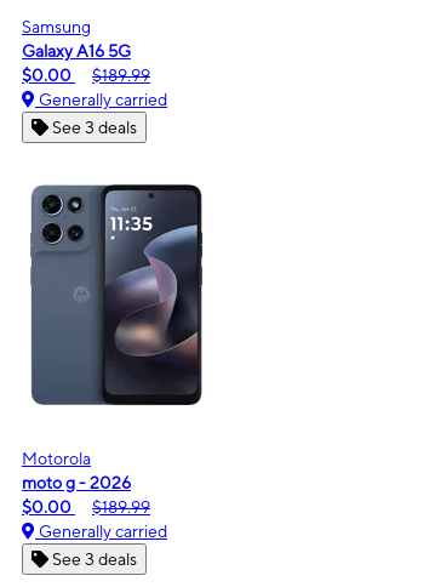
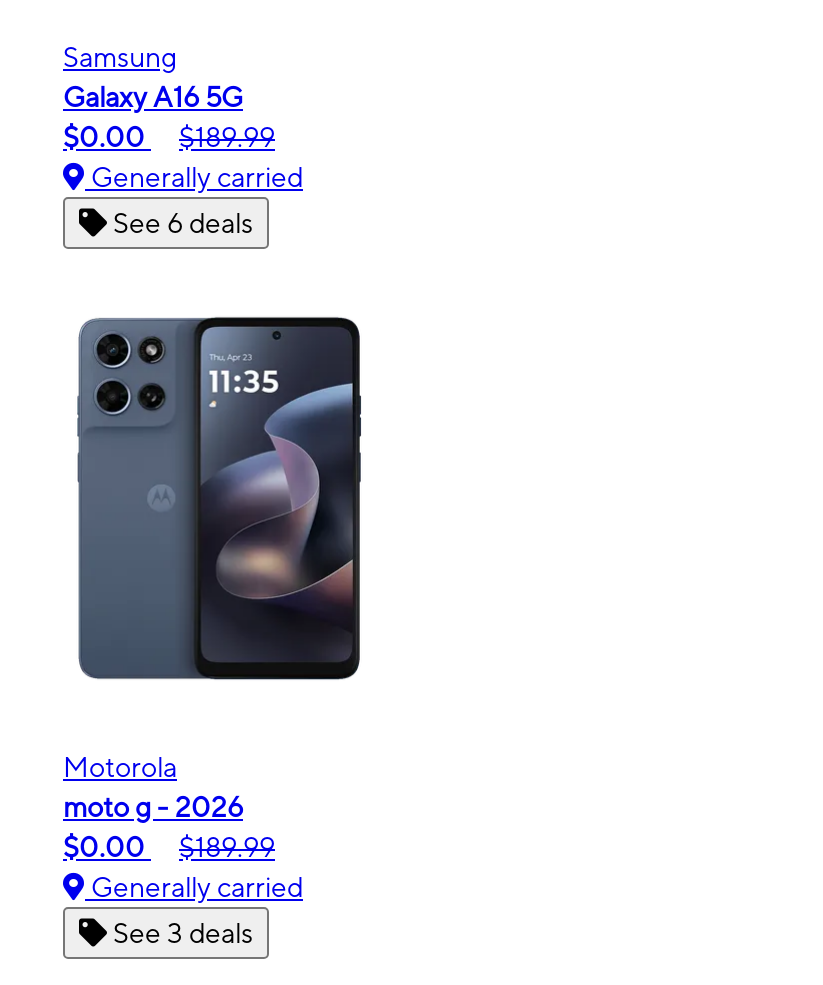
- See 3 deals
+ See 6 deals
